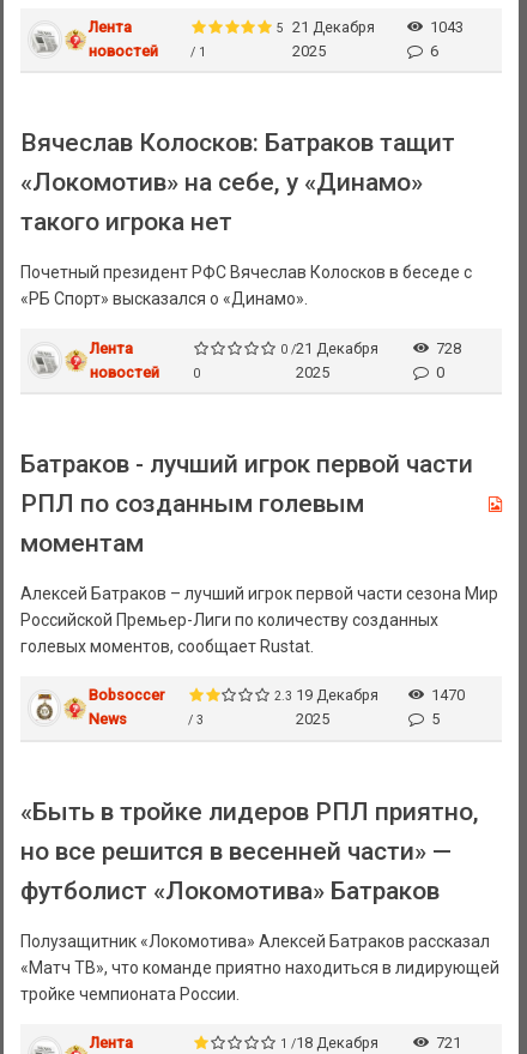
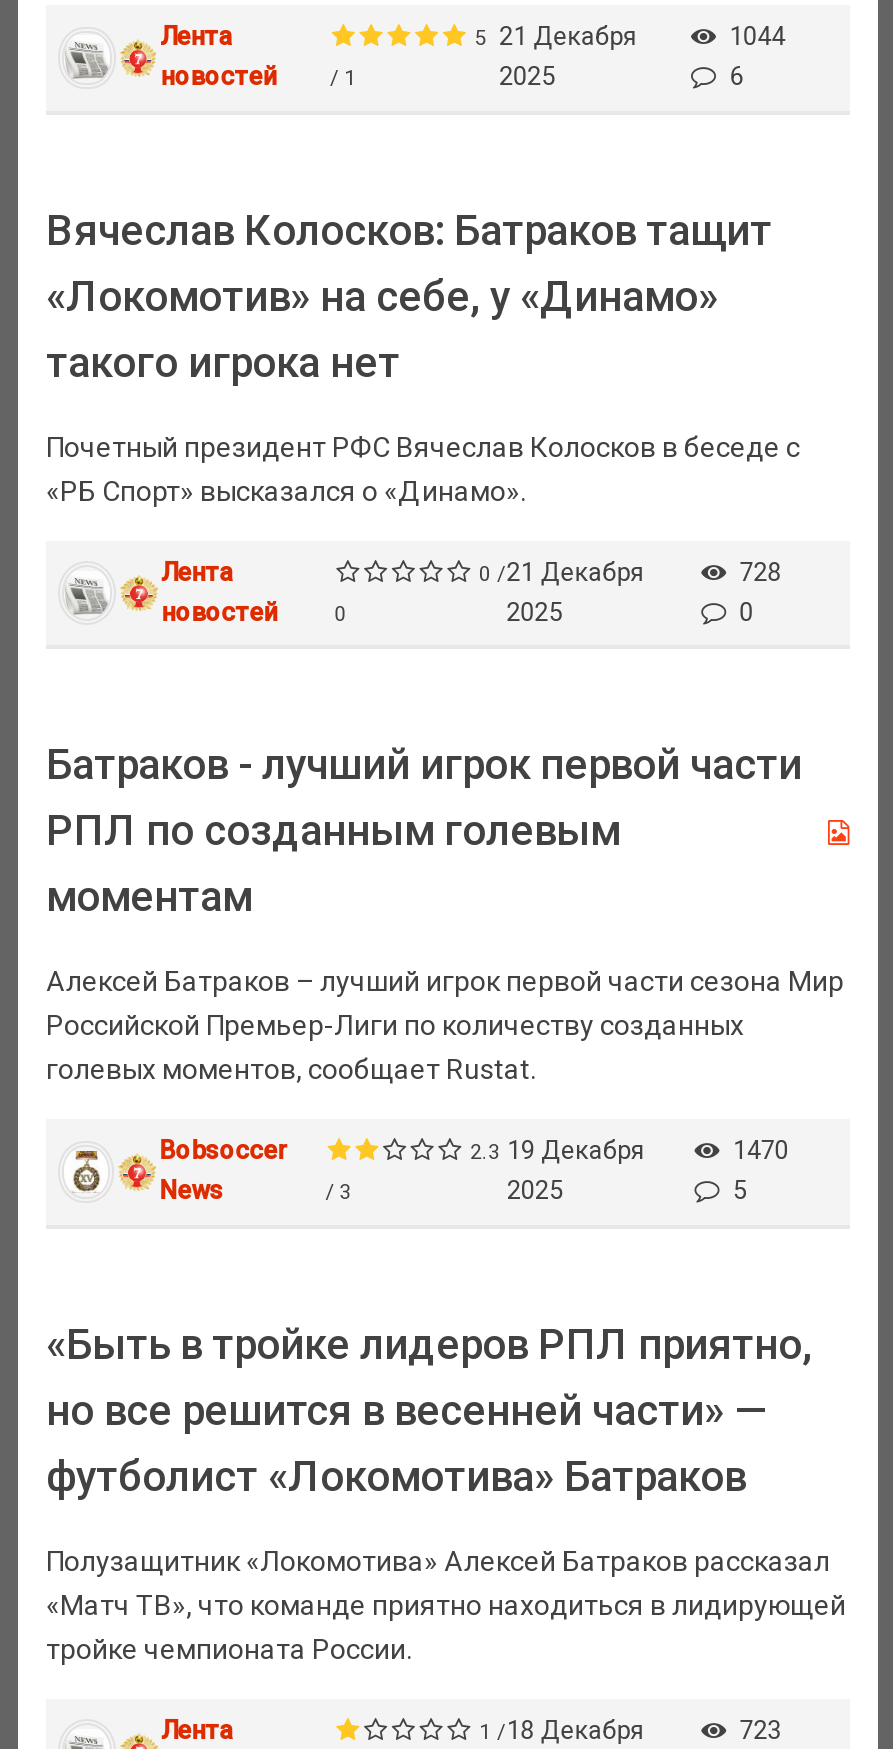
- 1043
+ 1044

- 721
+ 723
